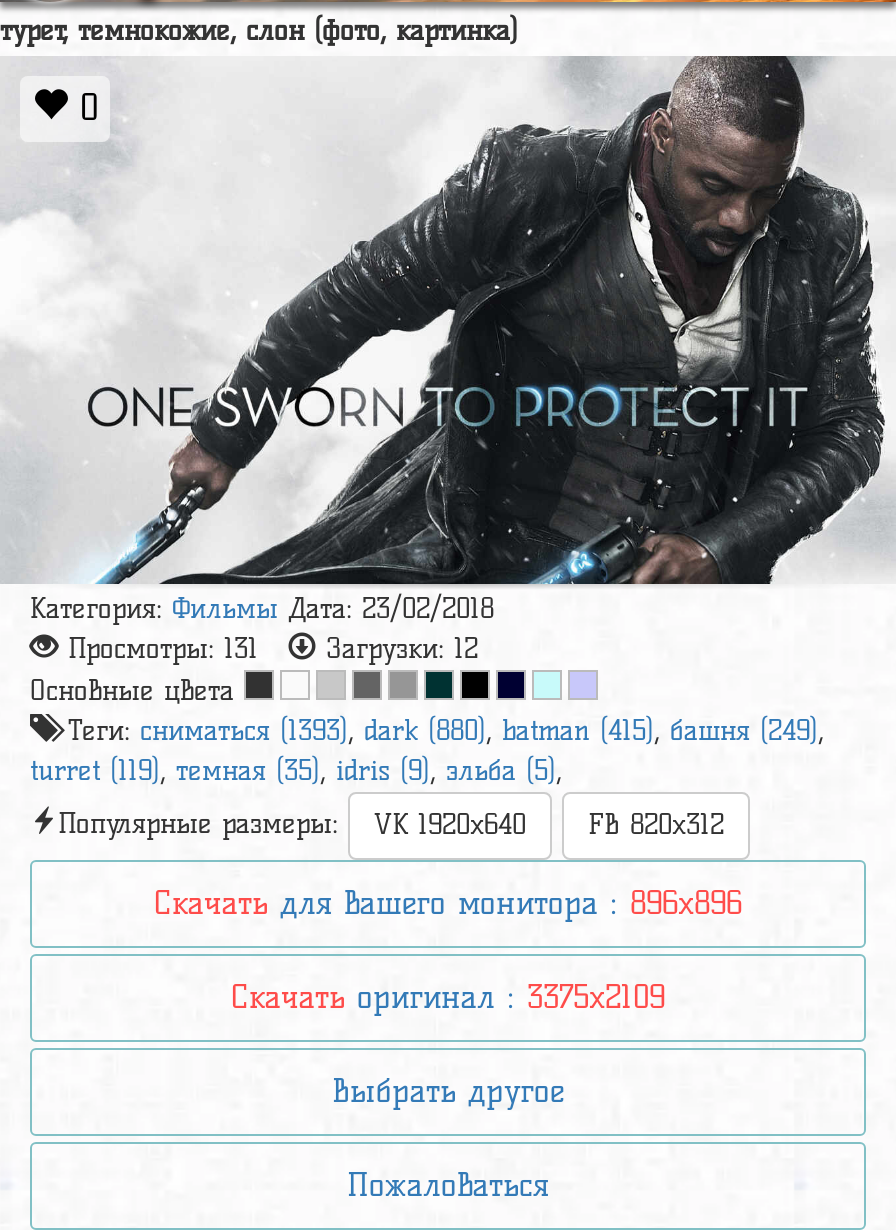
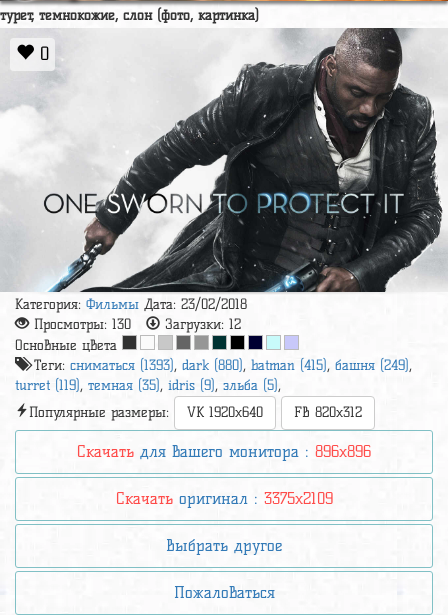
- Просмотры: 131 Загрузки: 12
+ Просмотры: 130 Загрузки: 12
